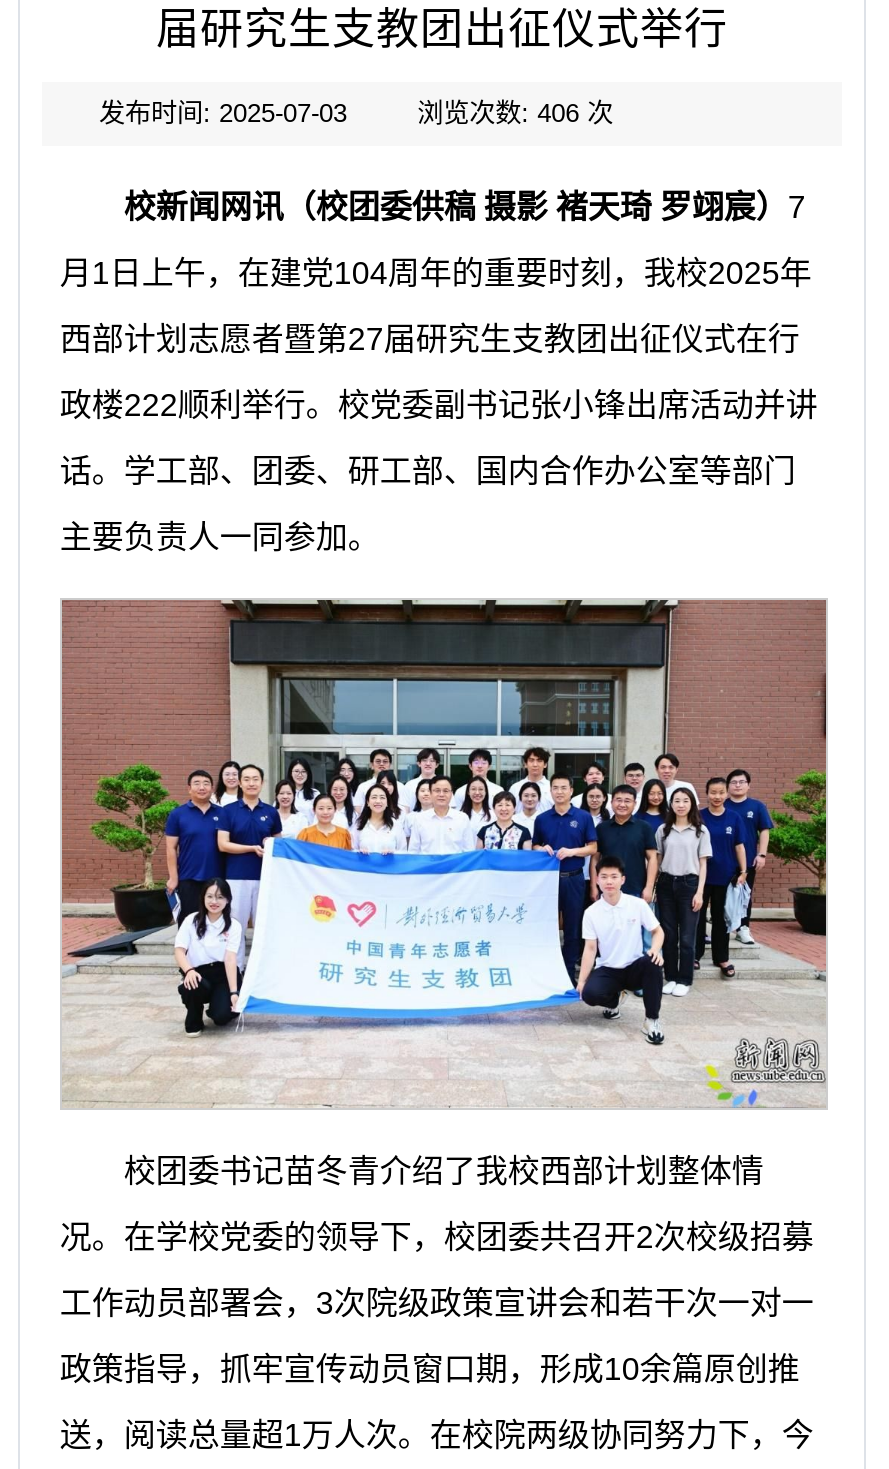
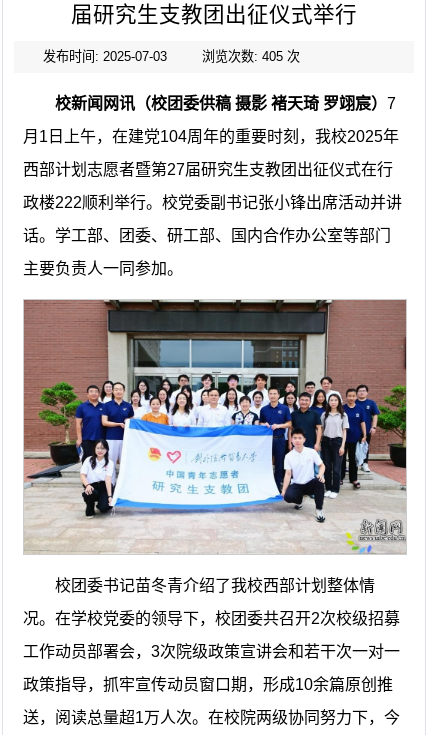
- 浏览次数: 406次
+ 浏览次数: 405次
